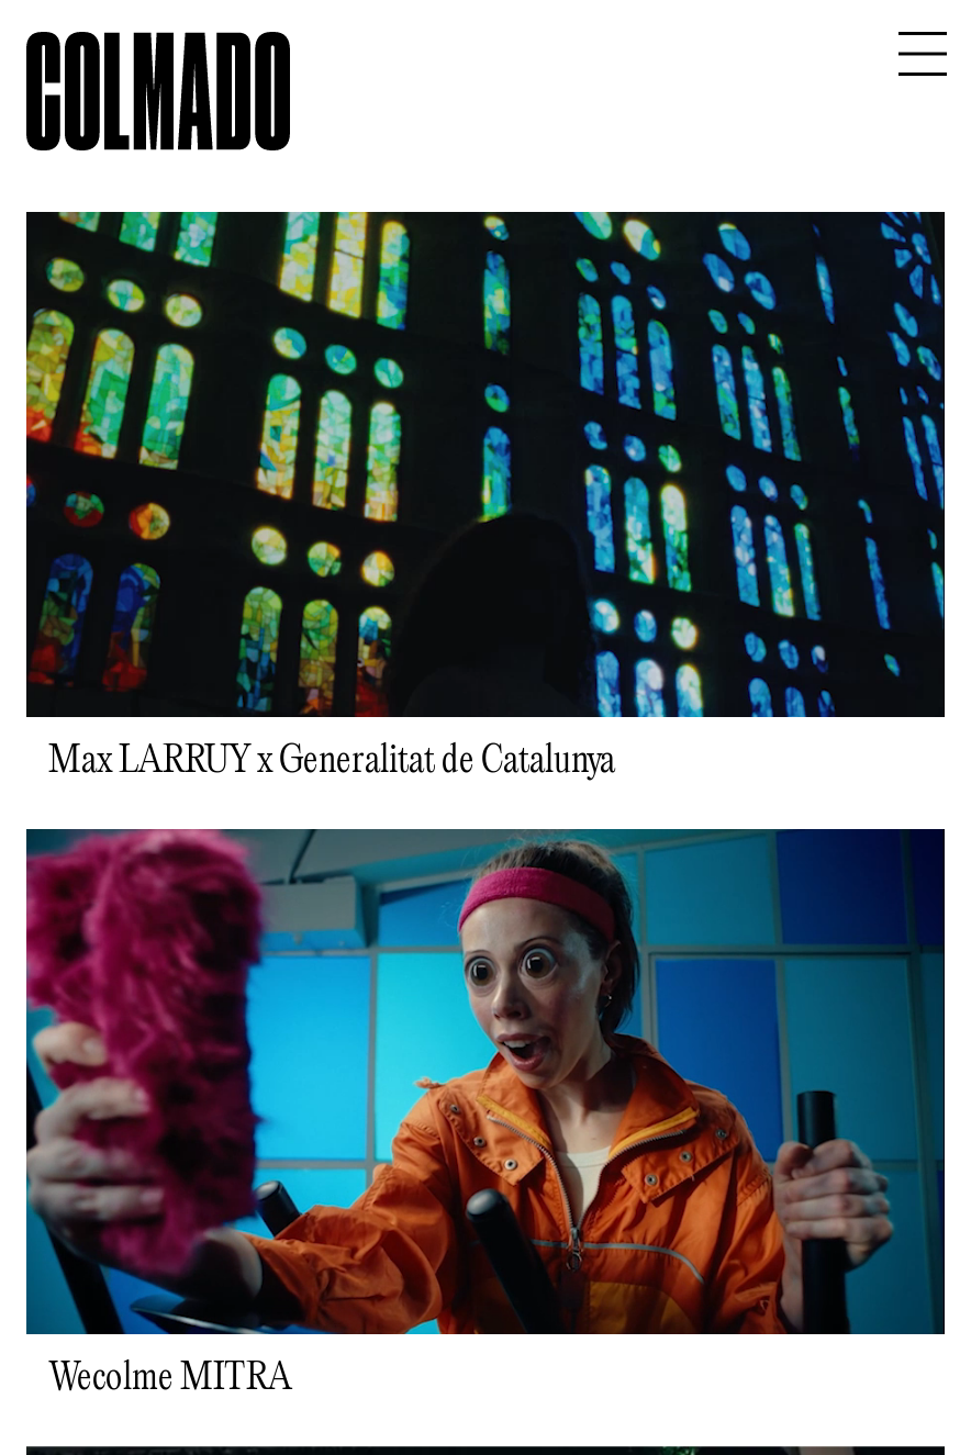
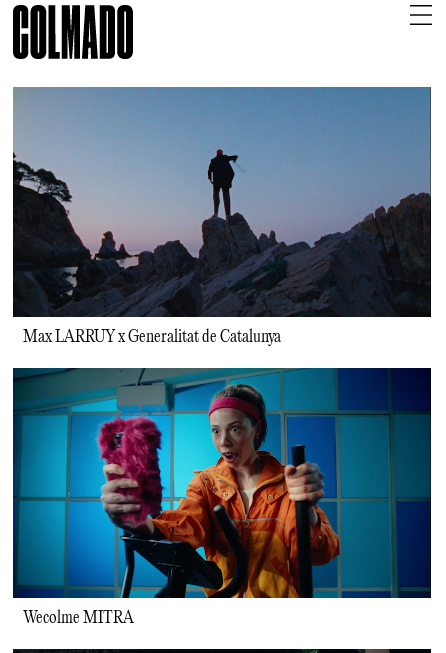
- [image]
+ [image]

- [image]
+ [image]
